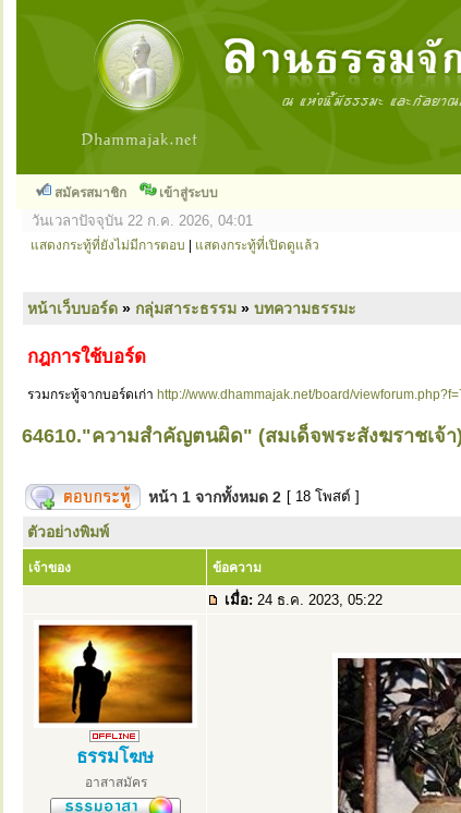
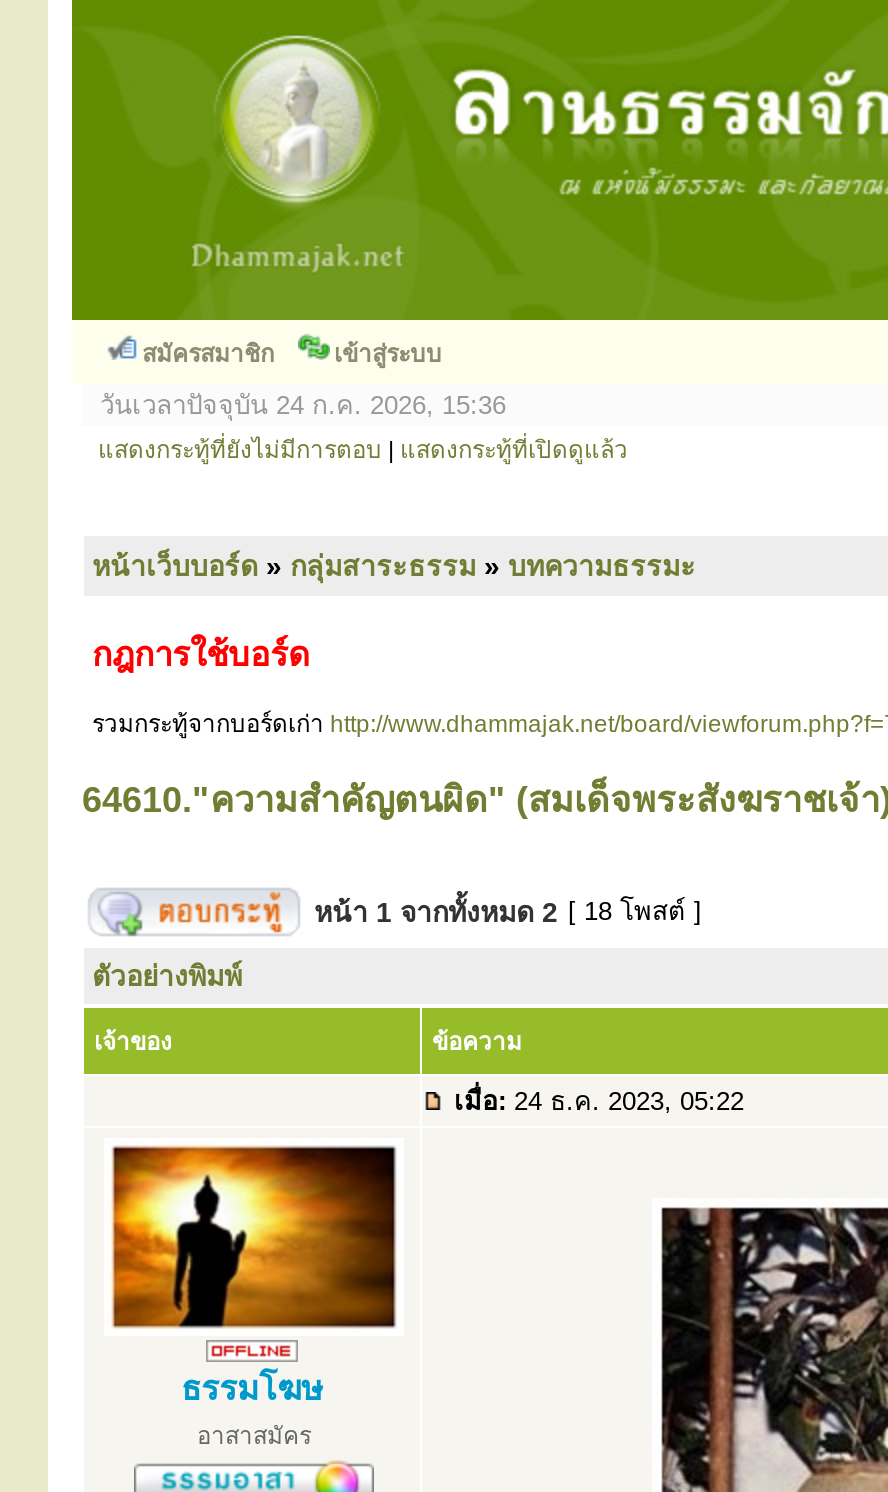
- วันเวลาปัจจุบัน 22 ก.ค. 2026, 04:01
+ วันเวลาปัจจุบัน 24 ก.ค. 2026, 15:36
